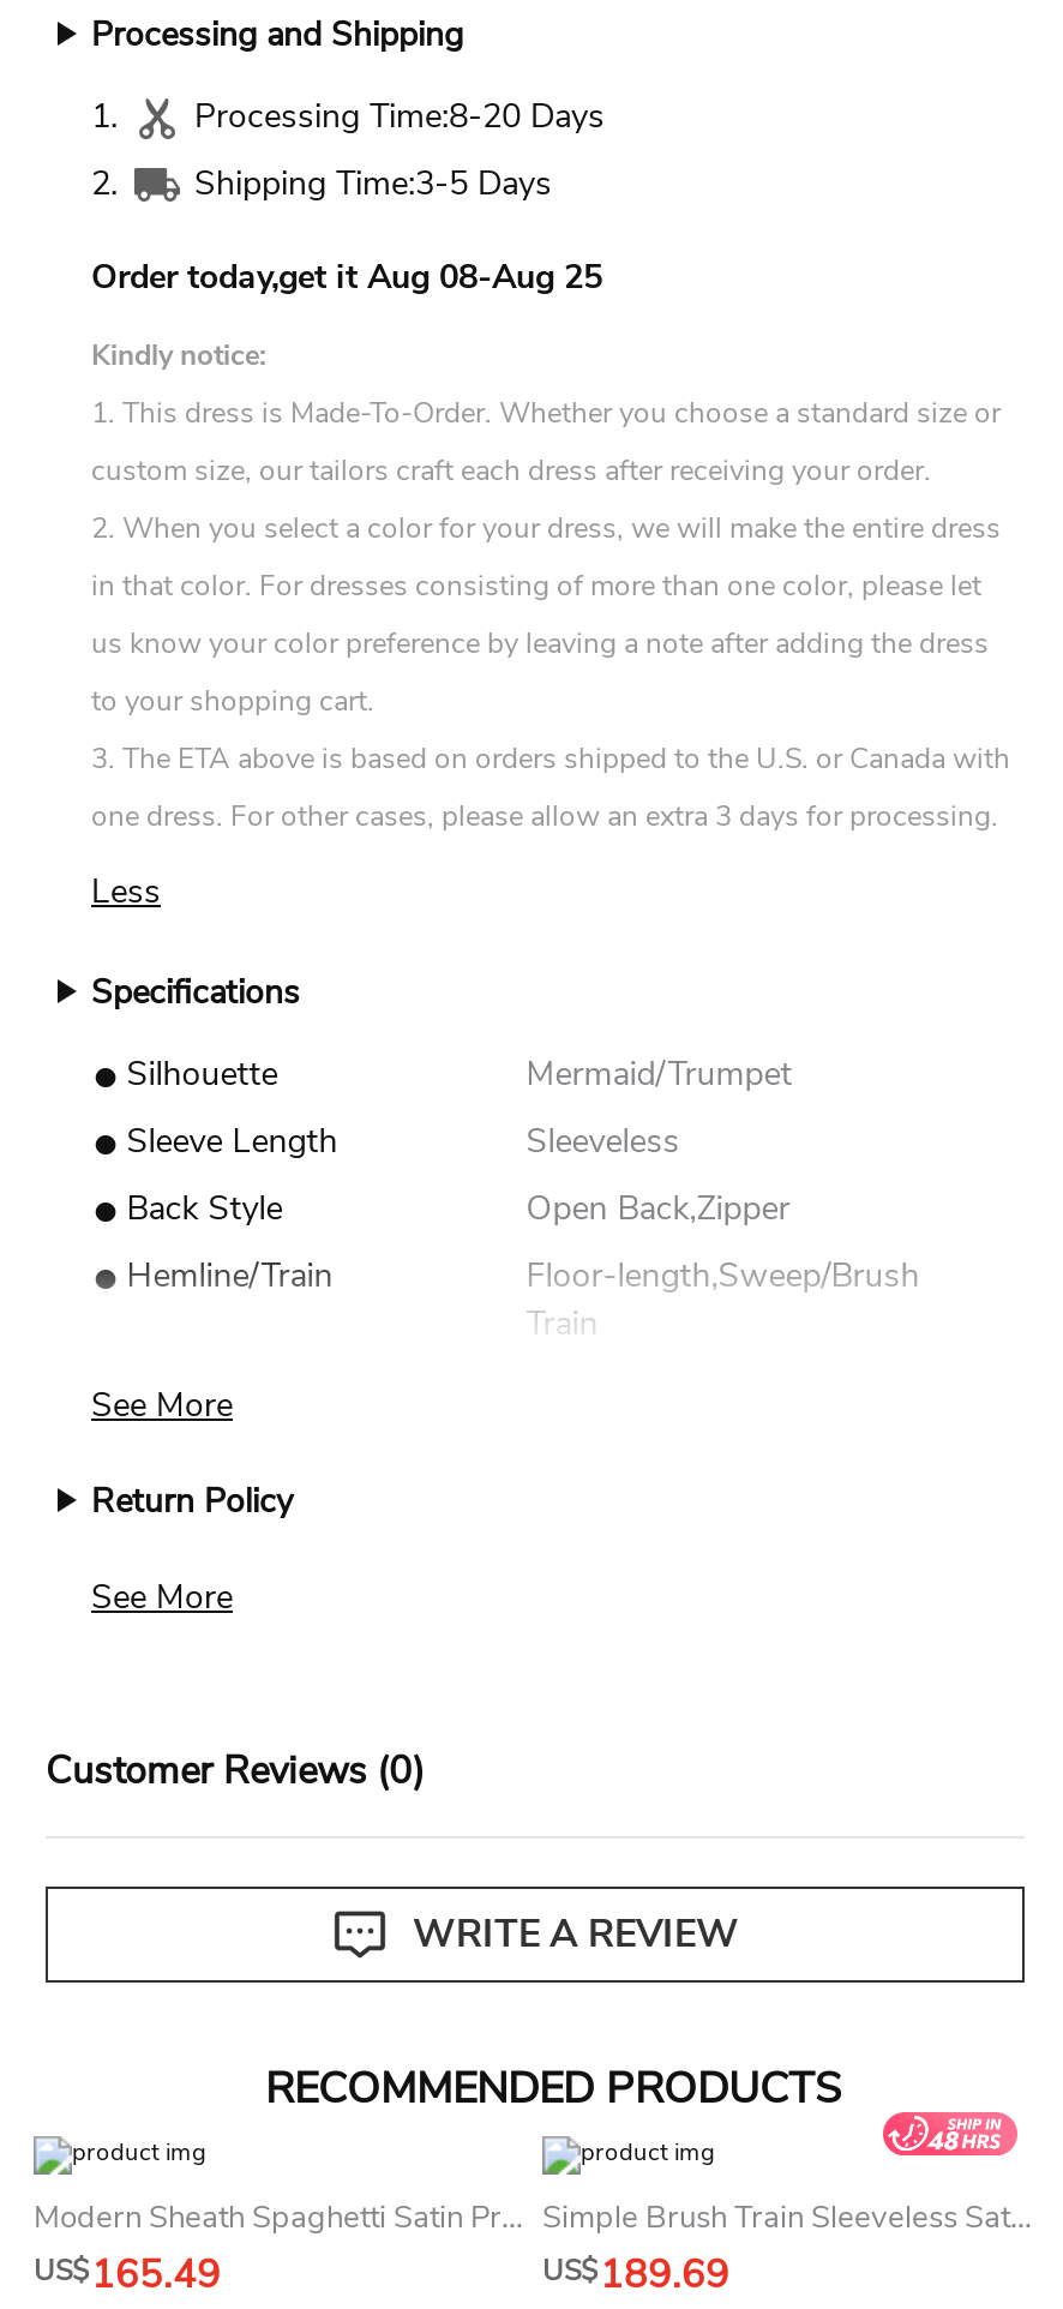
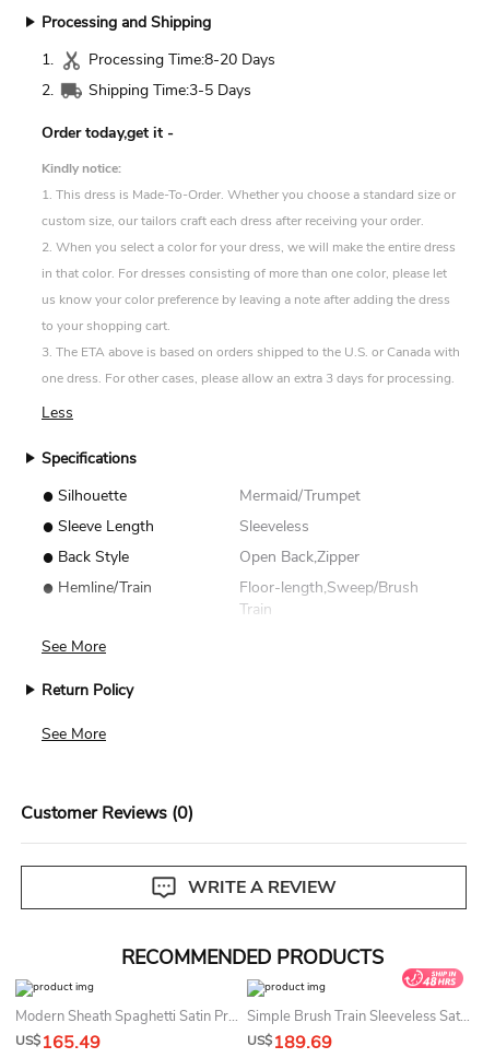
- Order today,get it Aug 08-Aug 25
+ Order today,get it -
